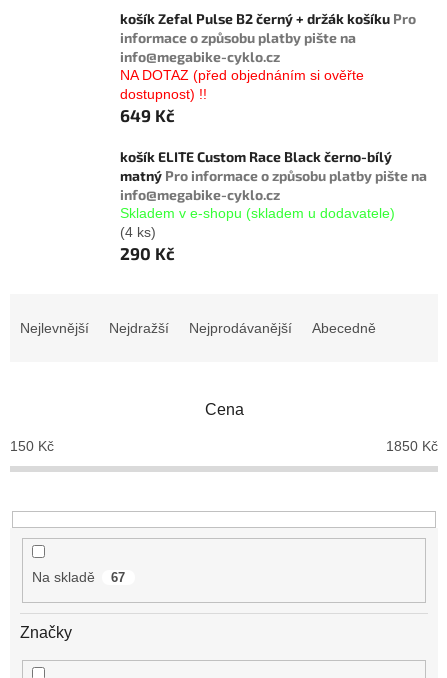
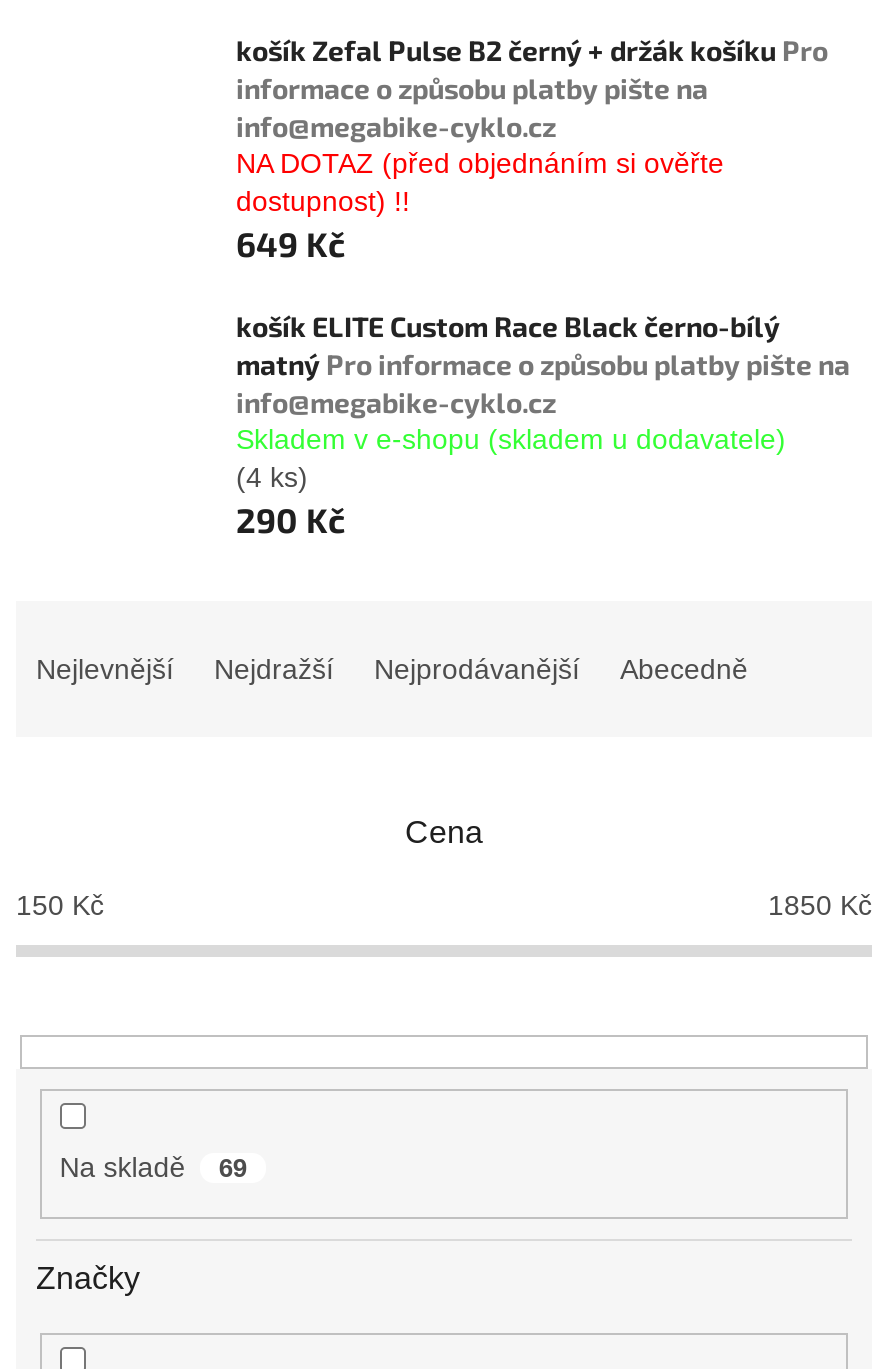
- 67
+ 69
